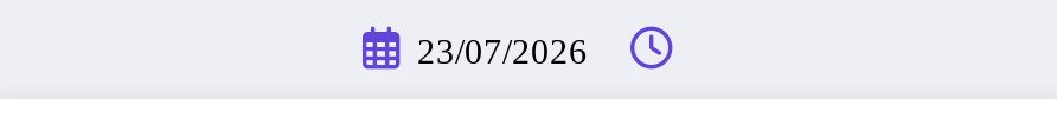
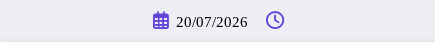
- 23/07/2026
+ 20/07/2026
